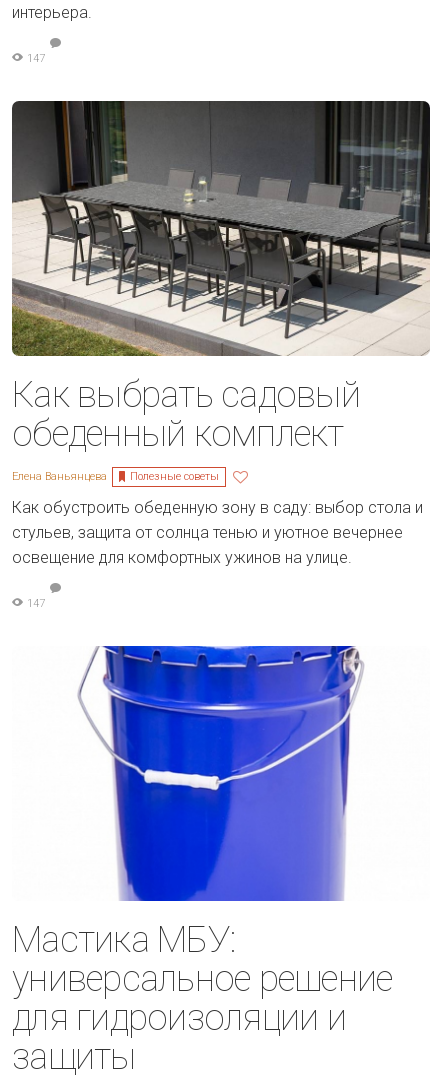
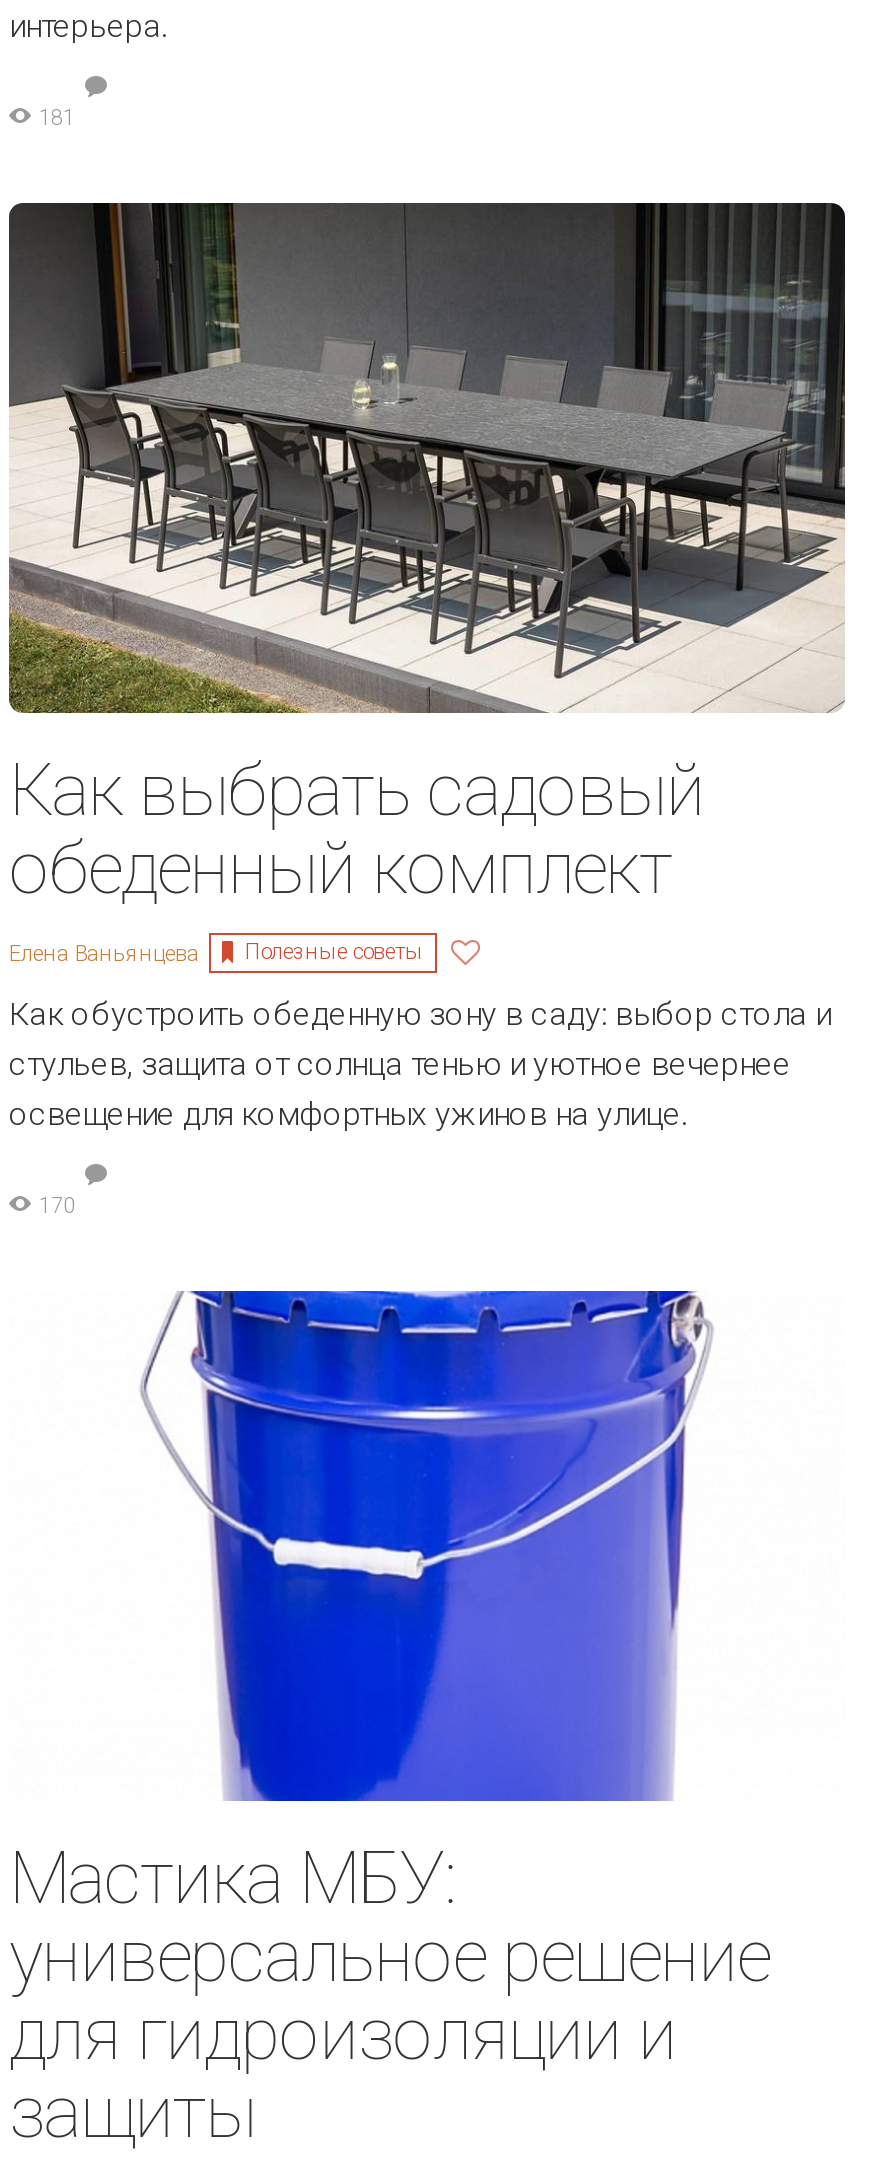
- 147
+ 181

- 147
+ 170
